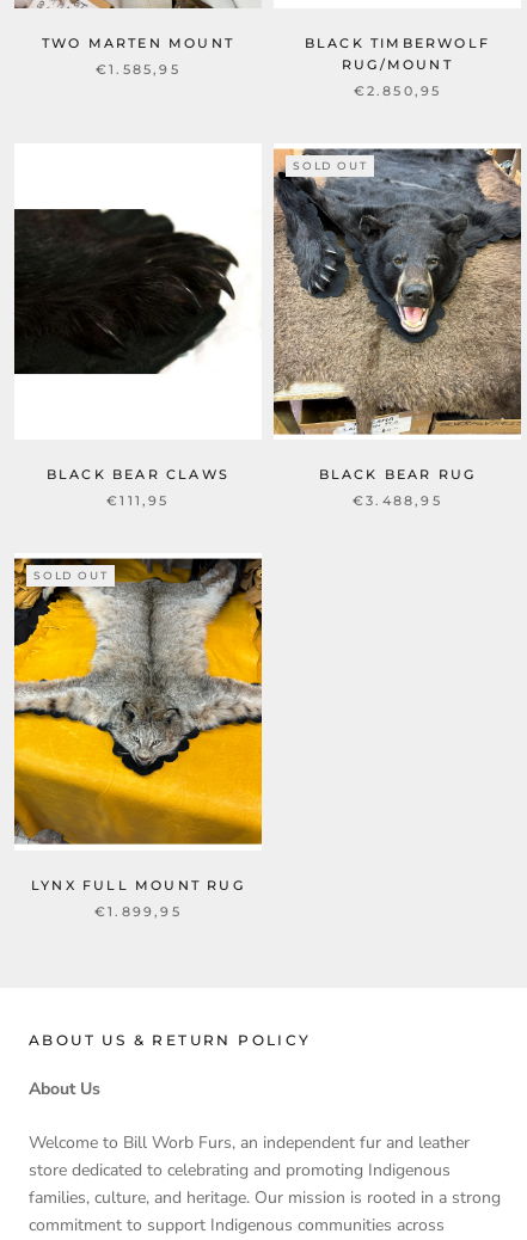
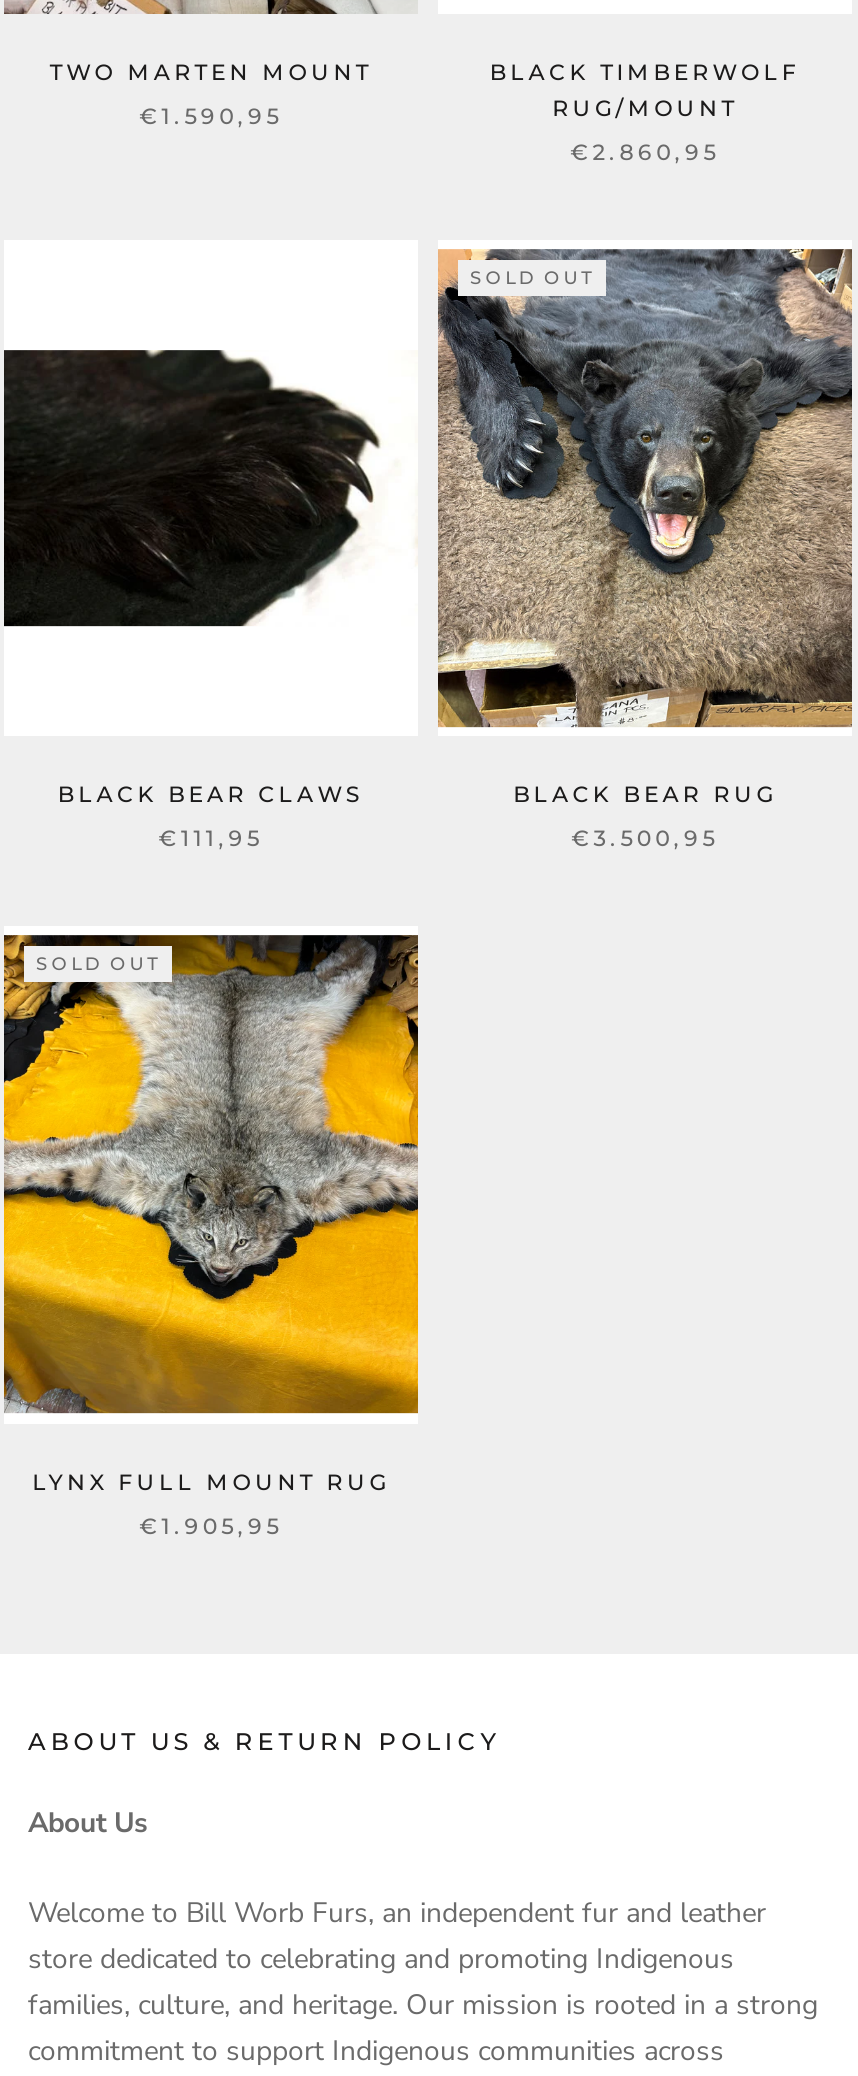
- €1.585,95
+ €1.590,95

- €2.850,95
+ €2.860,95

- €3.488,95
+ €3.500,95

- €1.899,95
+ €1.905,95
